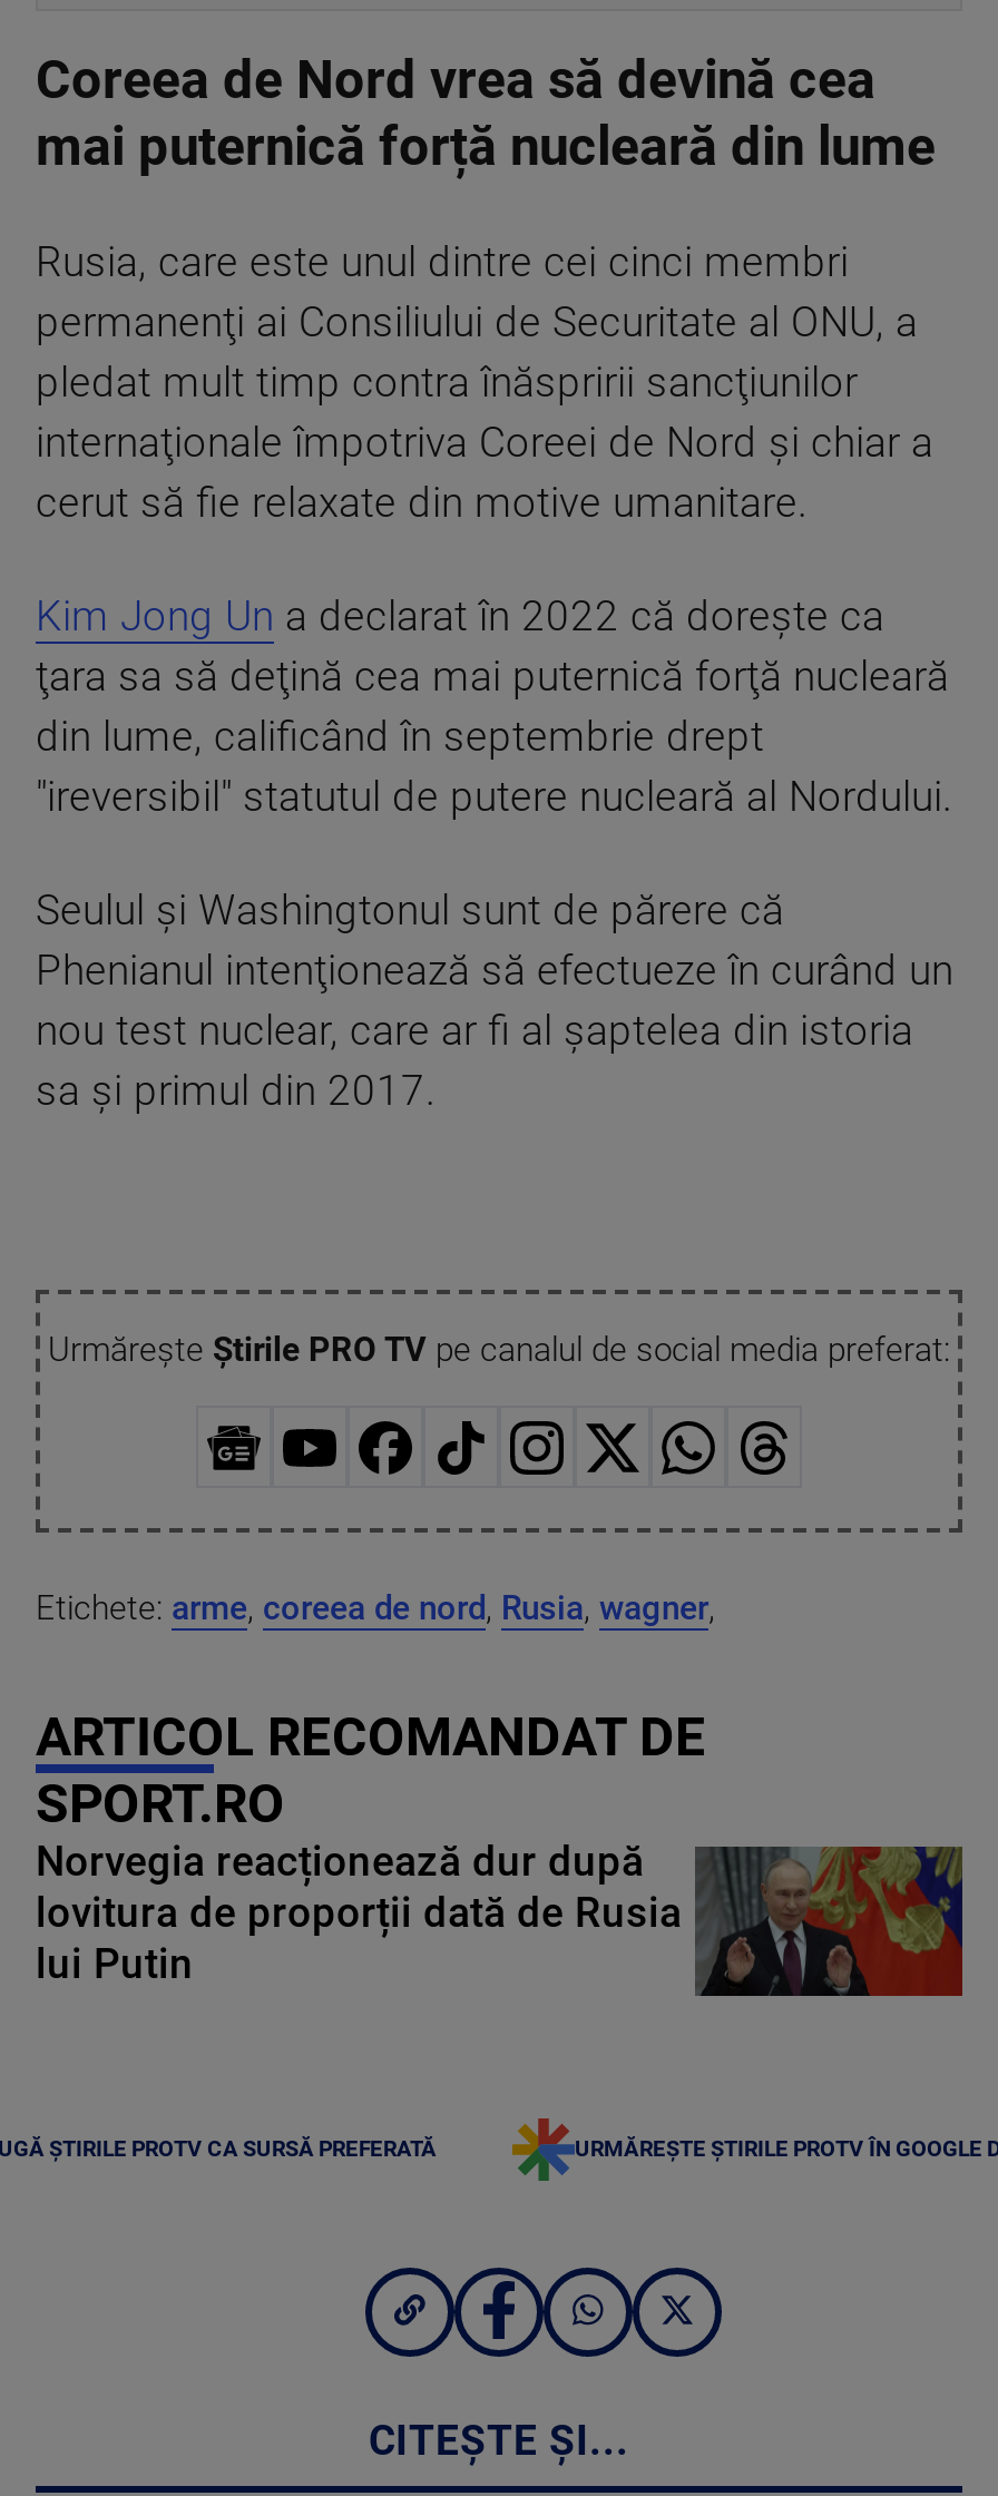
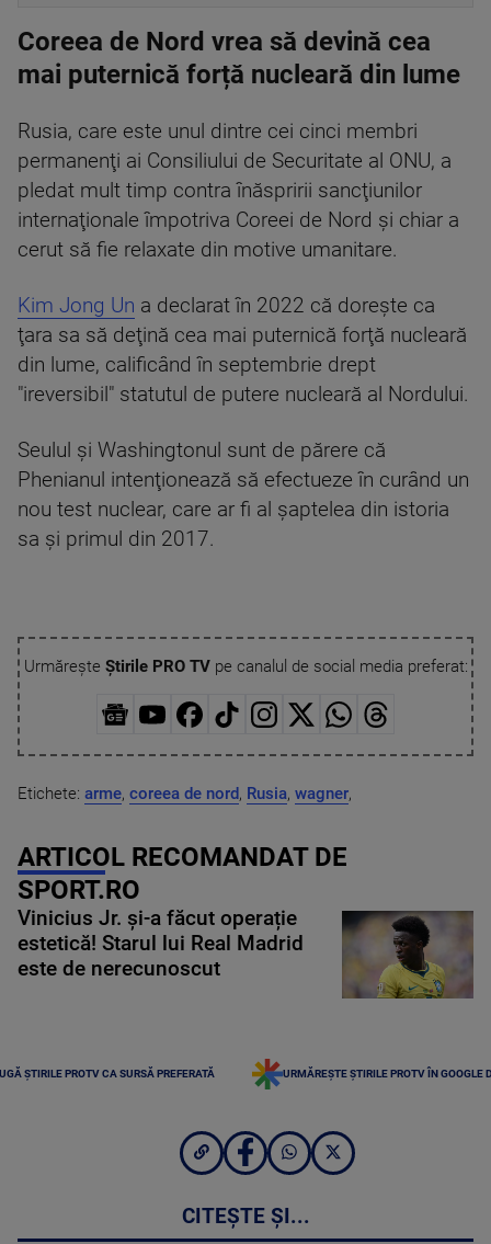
- [image]
- Norvegia reacționează dur după
- lovitura de proporții dată de Rusia
- lui Putin
+ [image]
+ Vinicius Jr. și-a făcut operație
+ estetică! Starul lui Real Madrid
+ este de nerecunoscut
